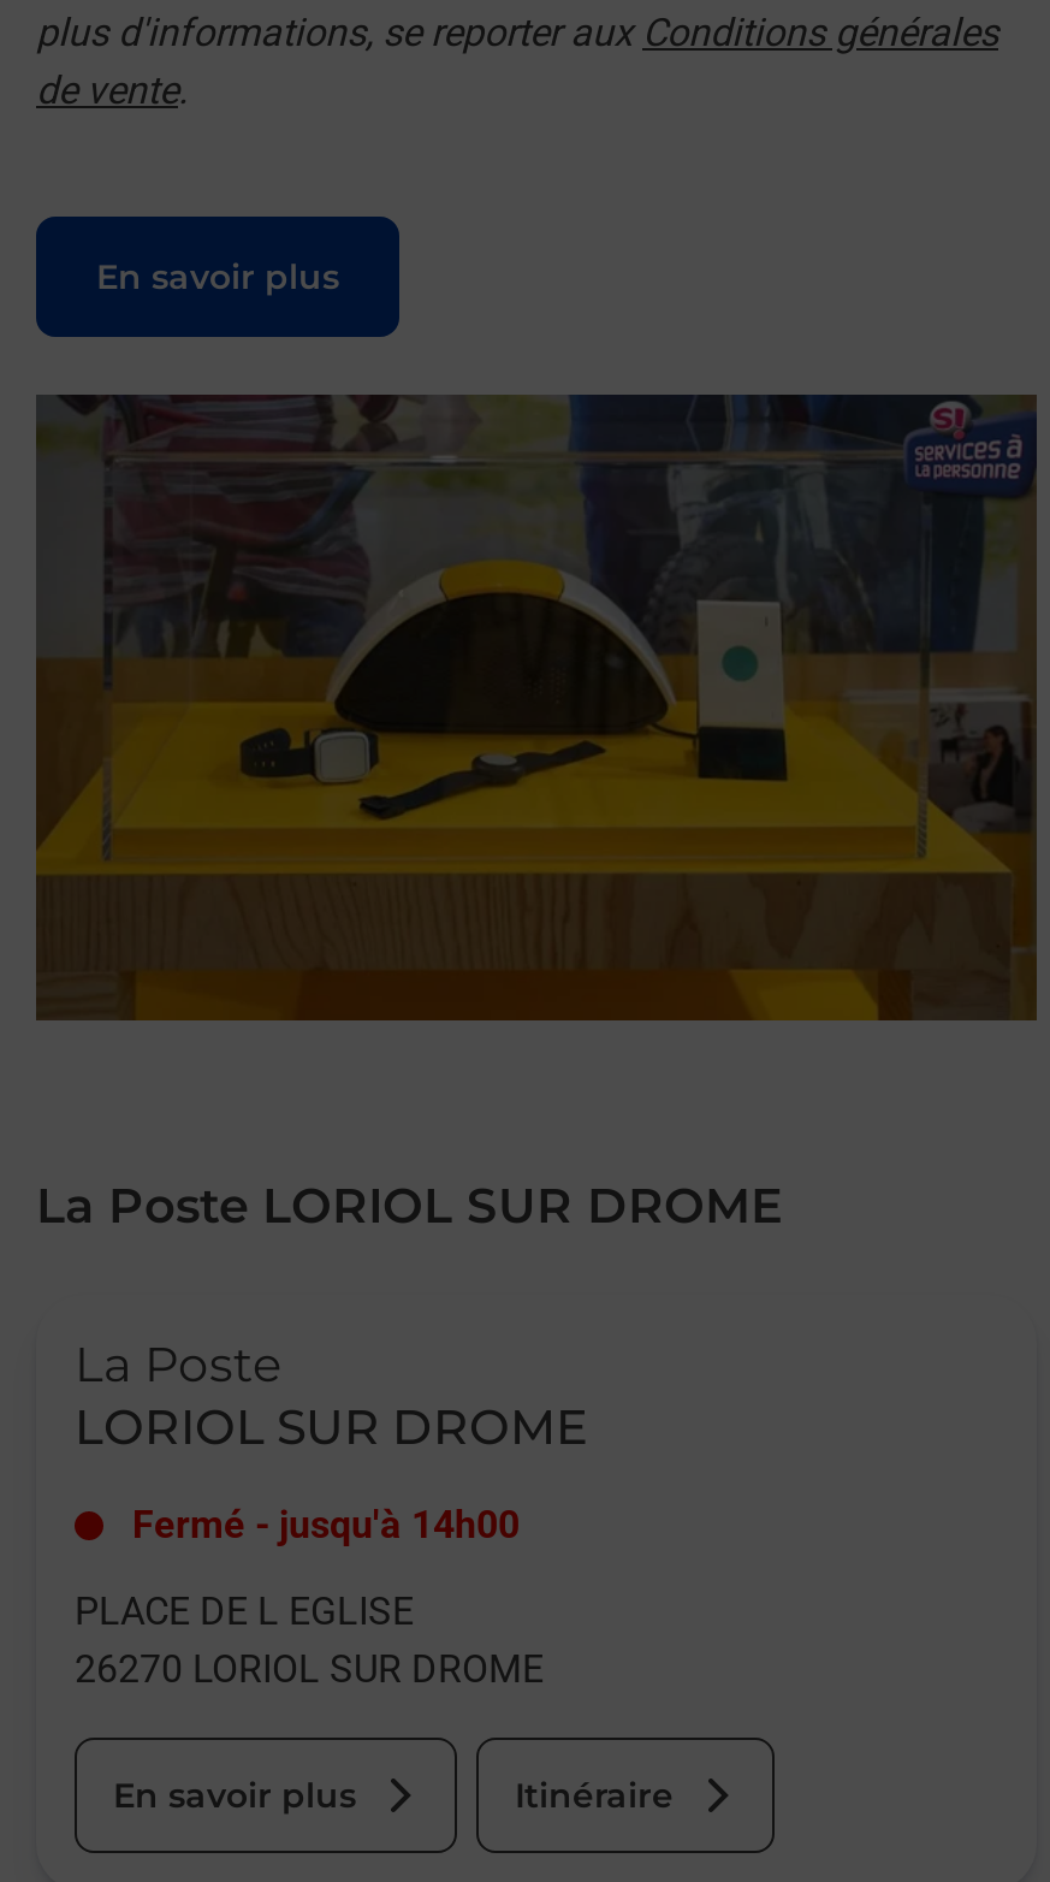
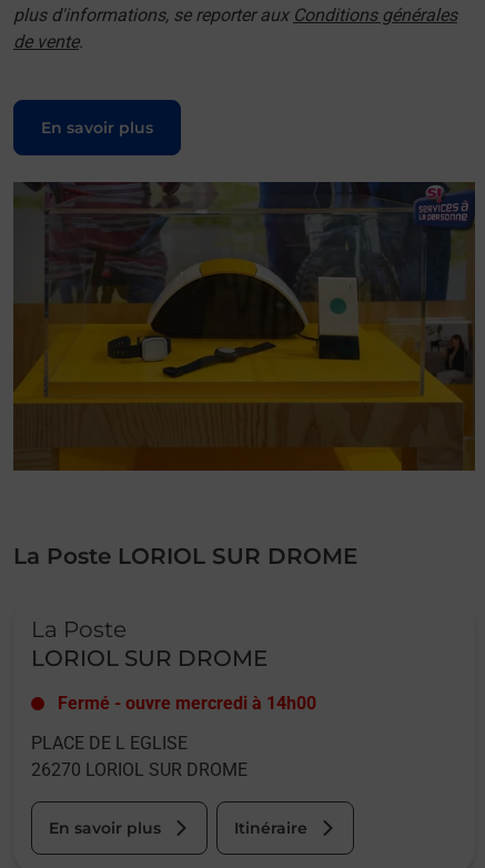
- Fermé - jusqu'à 14h00
+ Fermé - ouvre mercredi à 14h00
